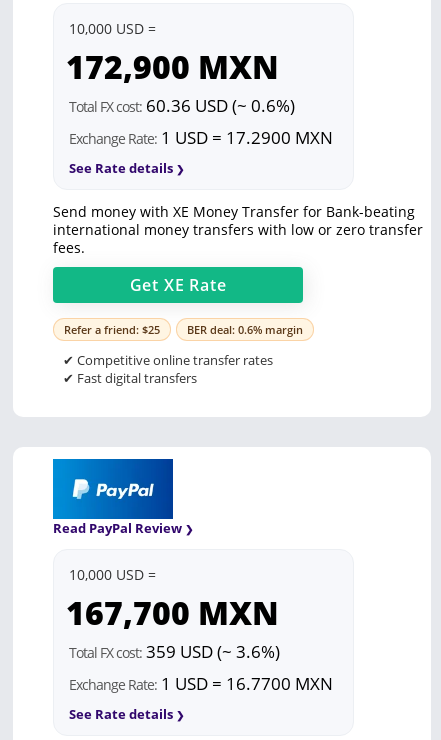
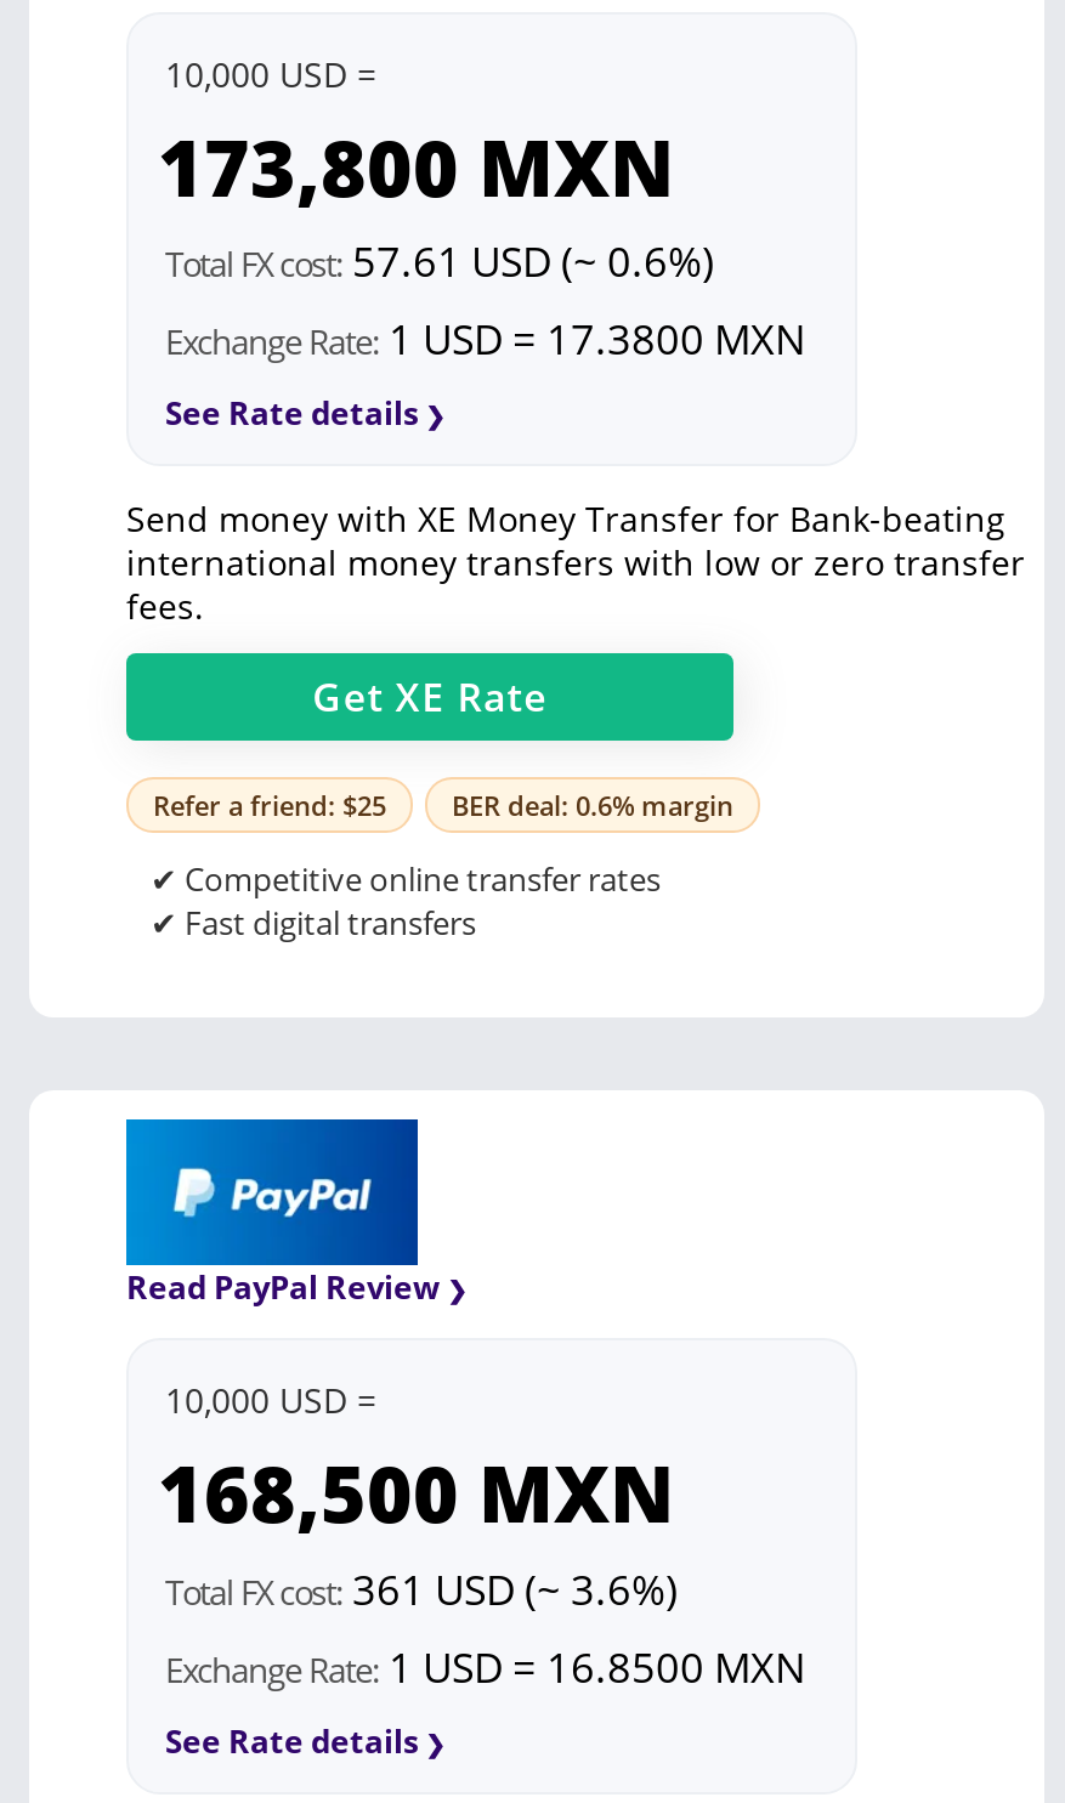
- 172,900 MXN
+ 173,800 MXN

- Total FX cost: 60.36 USD (~ 0.6%)
+ Total FX cost: 57.61 USD (~ 0.6%)

- Exchange Rate: 1 USD = 17.2900 MXN
+ Exchange Rate: 1 USD = 17.3800 MXN

- 167,700 MXN
+ 168,500 MXN

- Total FX cost: 359 USD (~ 3.6%)
+ Total FX cost: 361 USD (~ 3.6%)

- Exchange Rate: 1 USD = 16.7700 MXN
+ Exchange Rate: 1 USD = 16.8500 MXN
